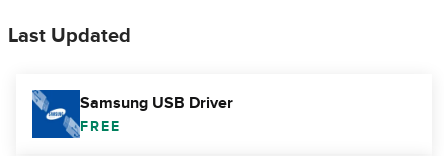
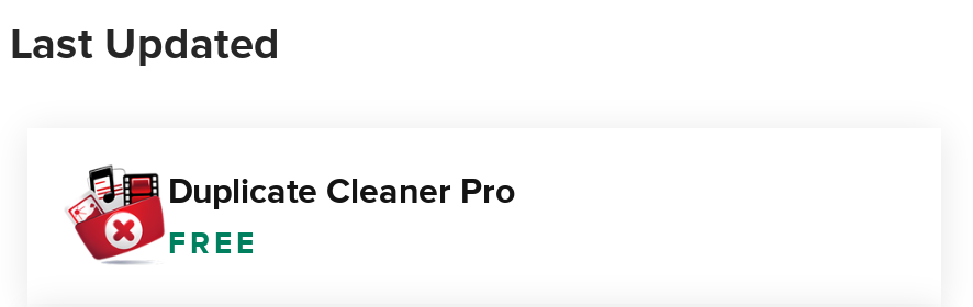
- [image]
- Samsung USB Driver
+ [image]
+ Duplicate Cleaner Pro
